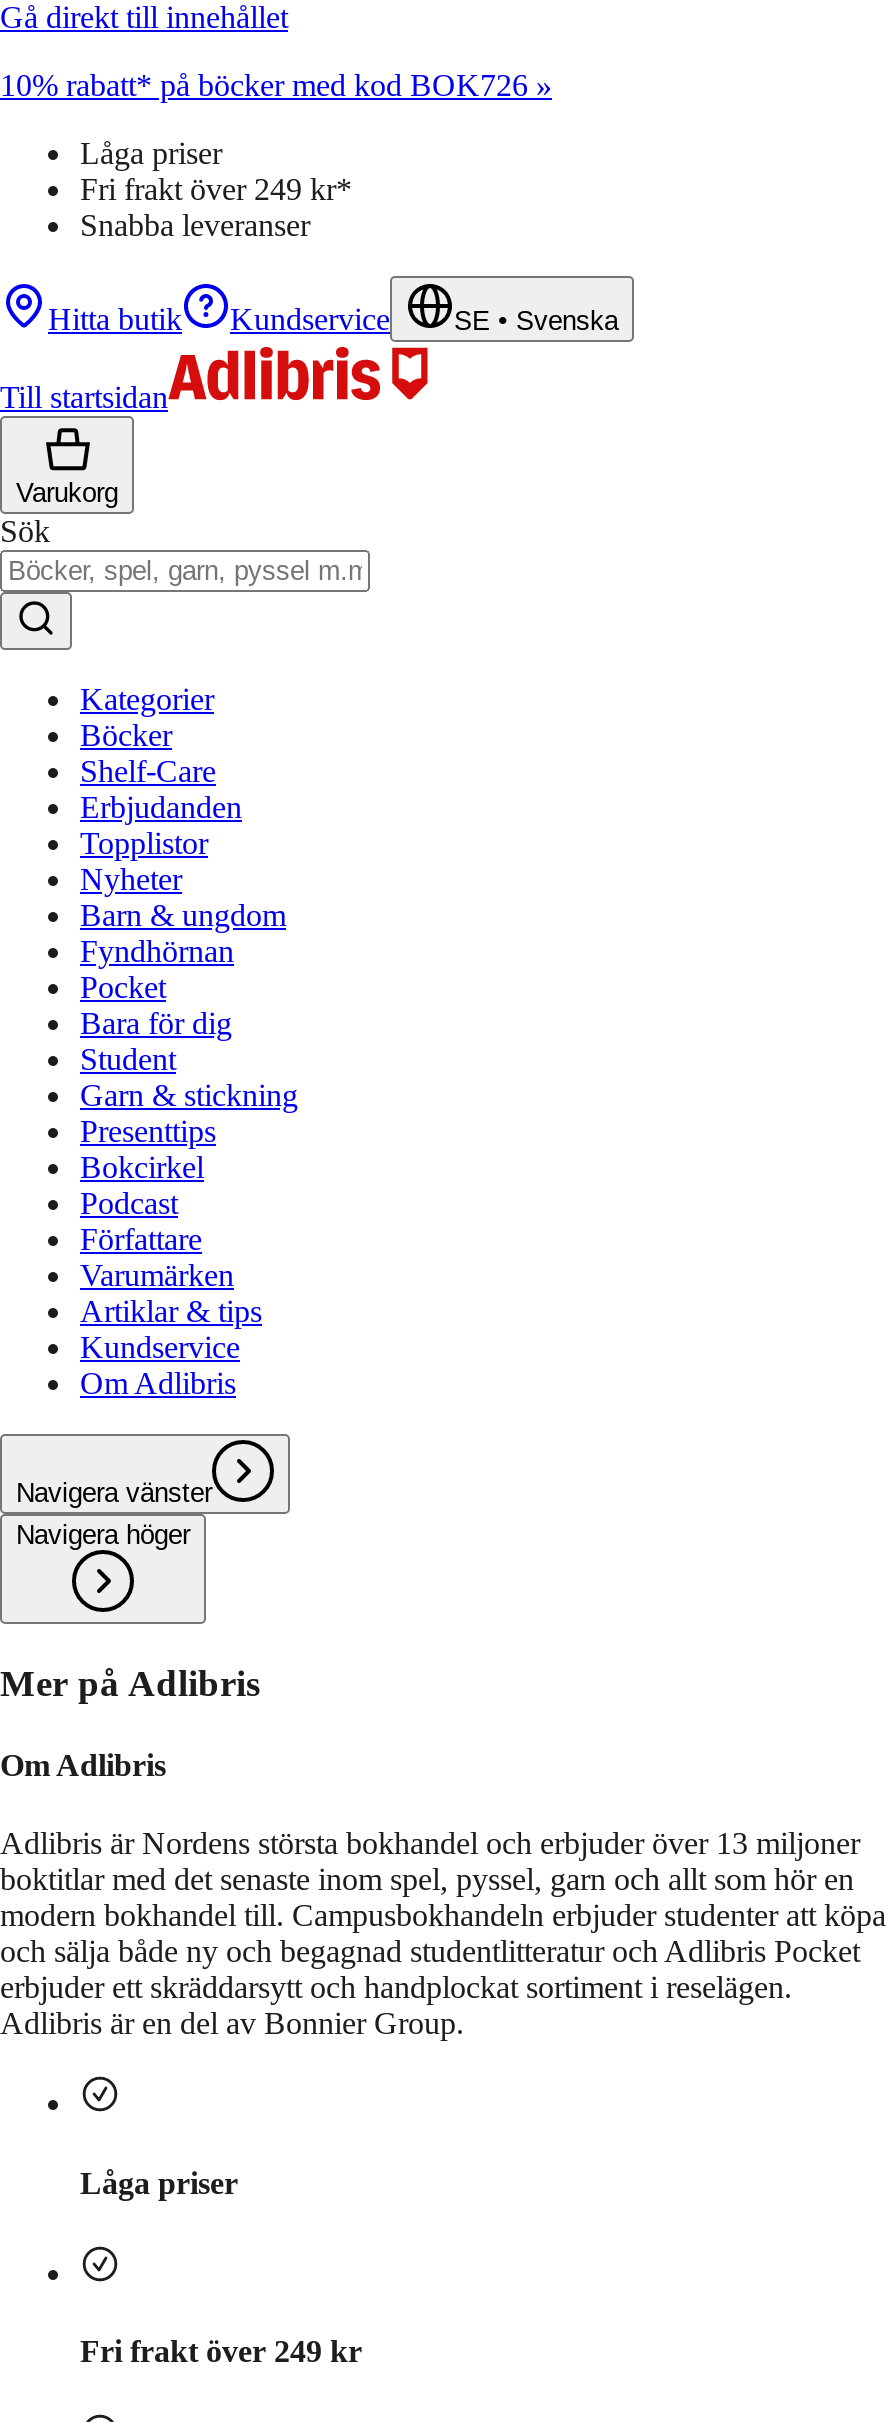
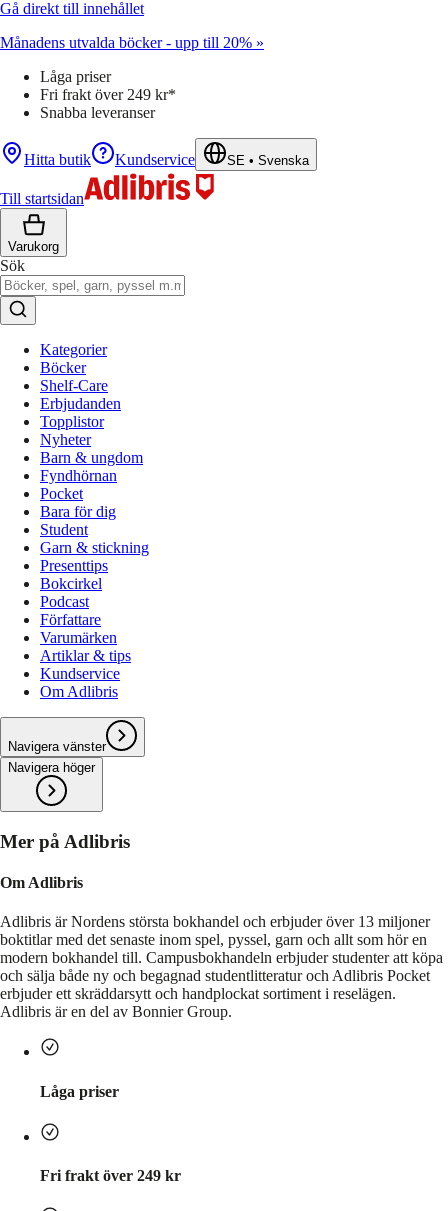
- 10% rabatt* på böcker med kod BOK726 »
+ Månadens utvalda böcker - upp till 20% »
